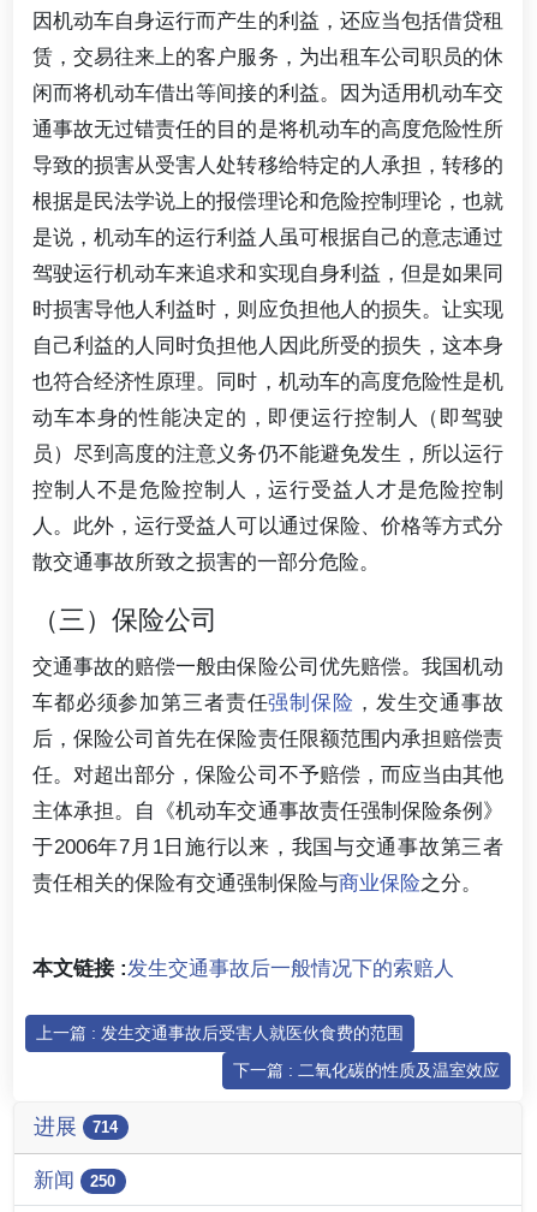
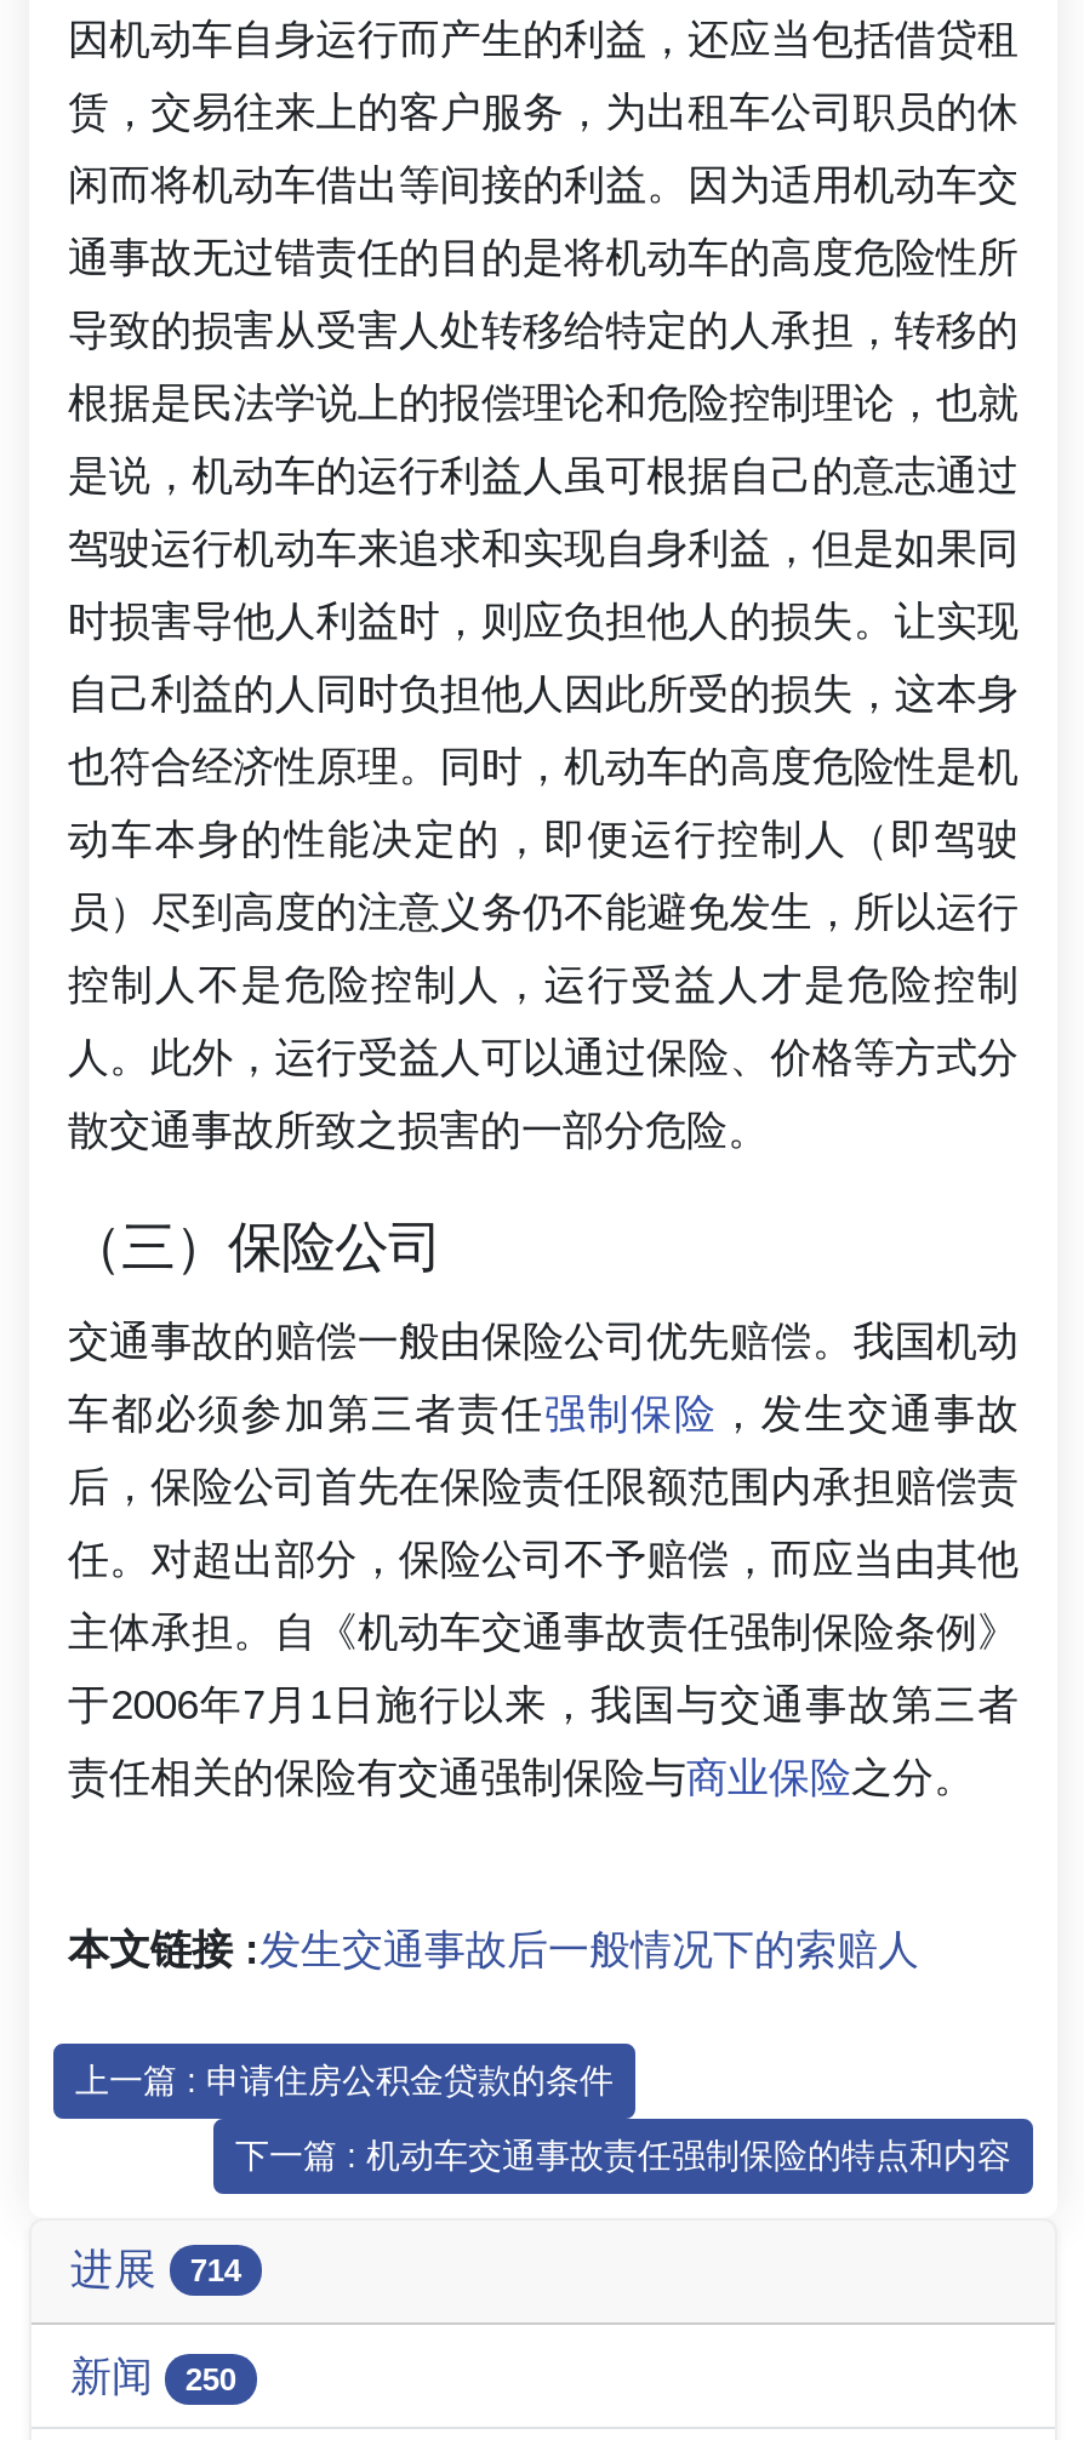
- 上一篇 : 发生交通事故后受害人就医伙食费的范围
+ 上一篇 : 申请住房公积金贷款的条件

- 下一篇 : 二氧化碳的性质及温室效应
+ 下一篇 : 机动车交通事故责任强制保险的特点和内容
